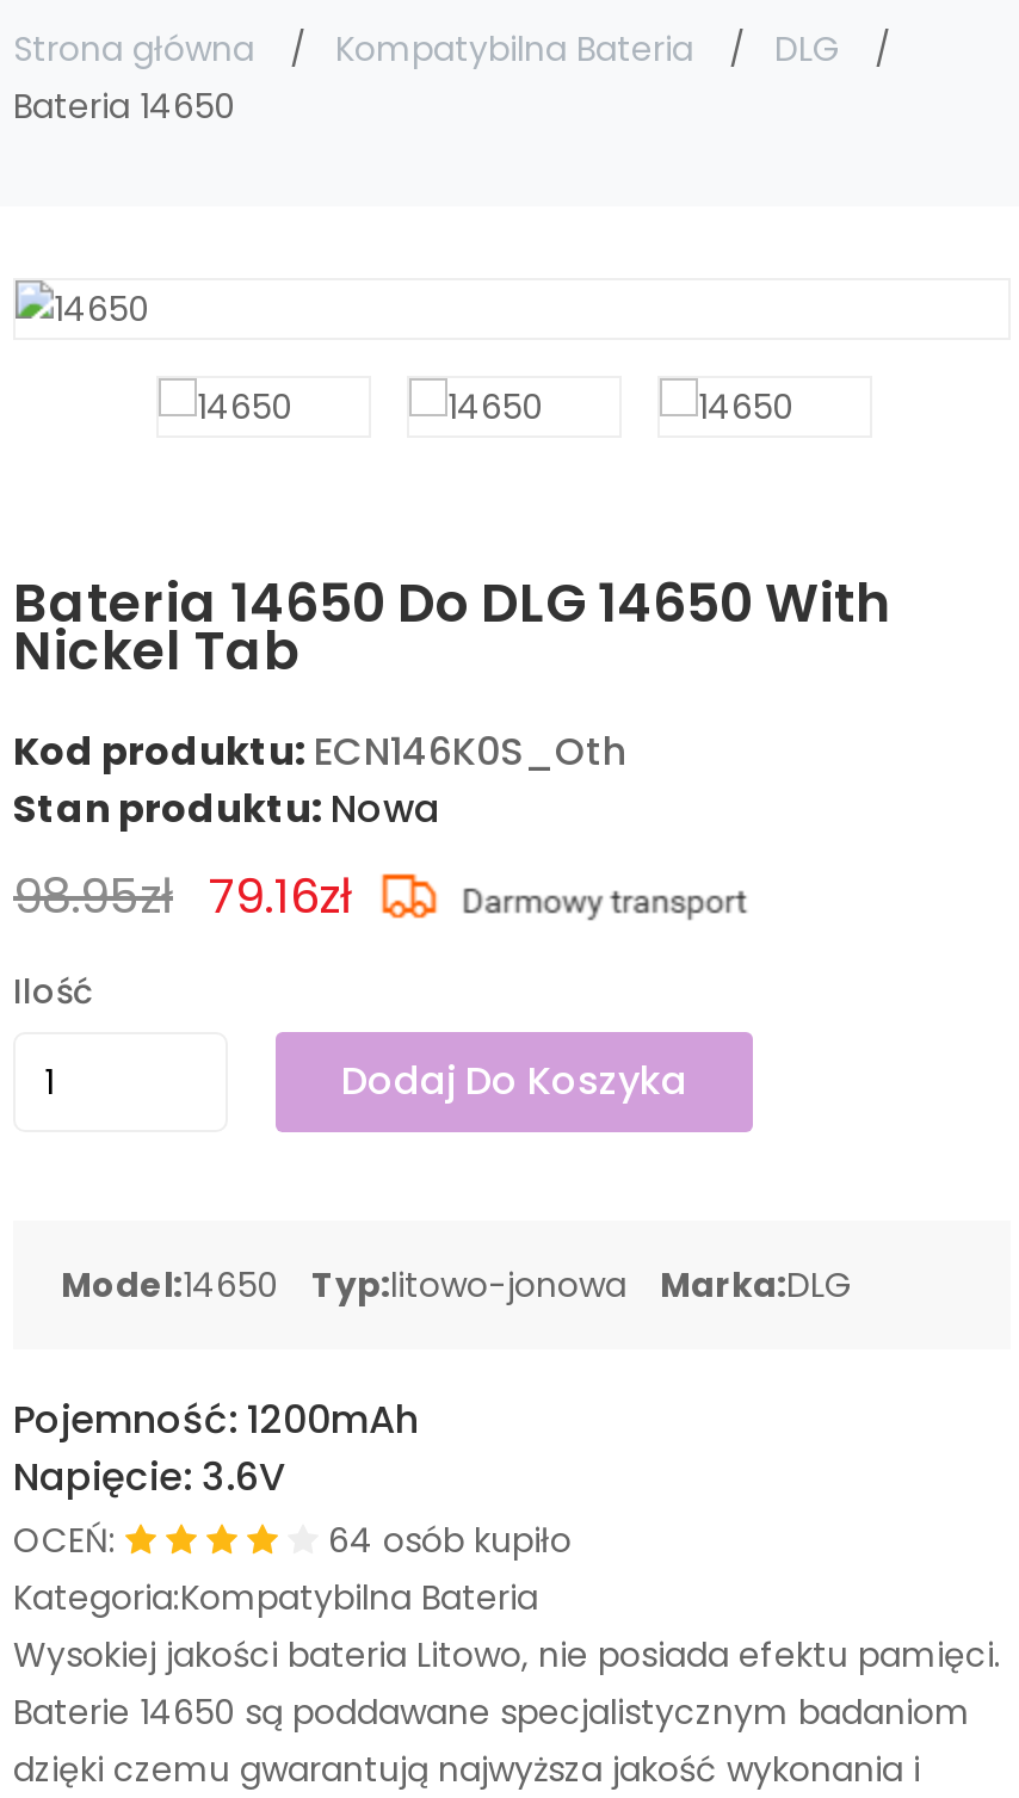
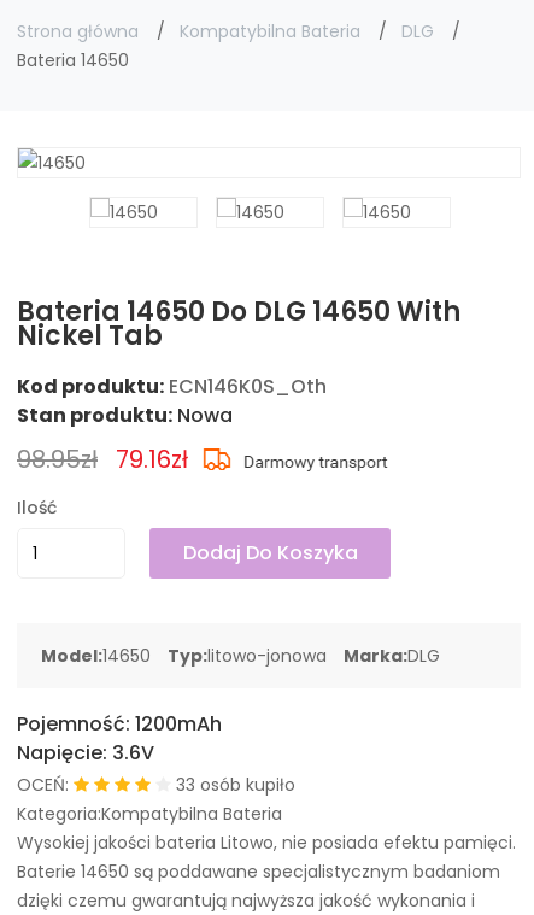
- 64 osób kupiło
+ 33 osób kupiło
